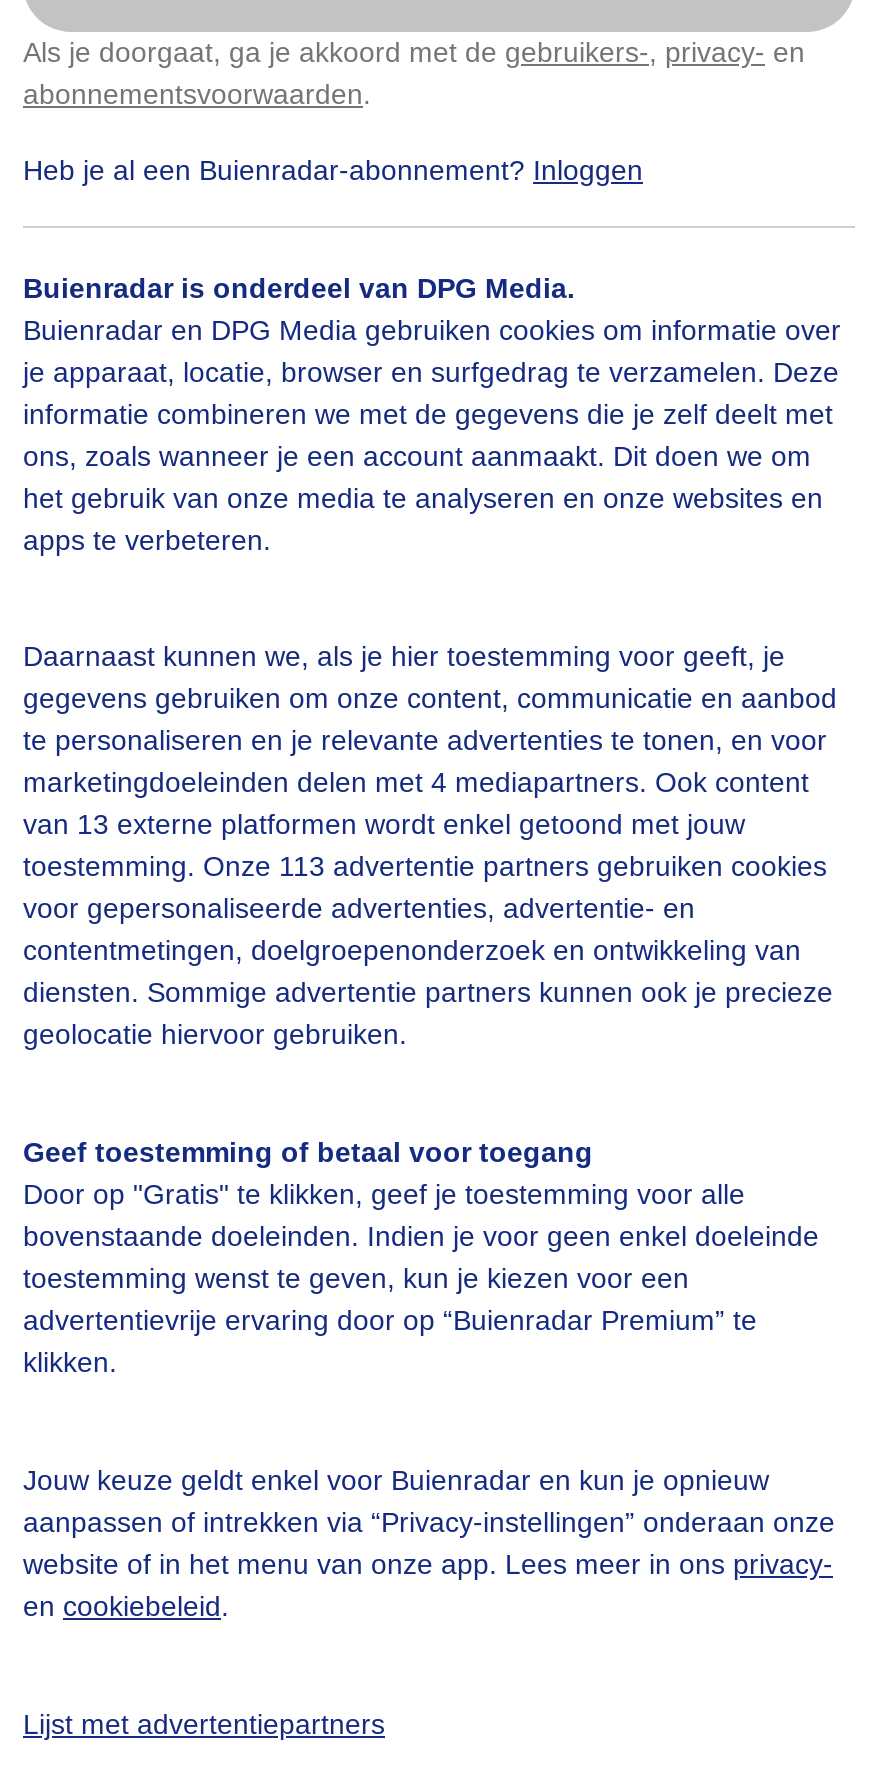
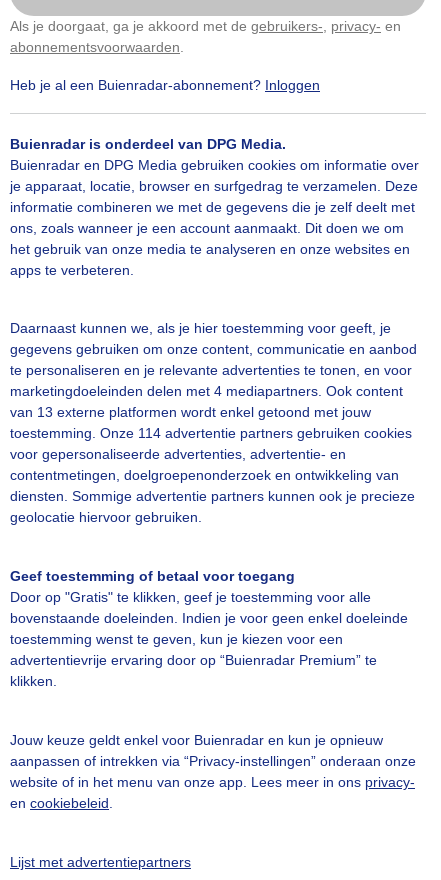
- toestemming. Onze 113 advertentie partners gebruiken cookies
+ toestemming. Onze 114 advertentie partners gebruiken cookies
